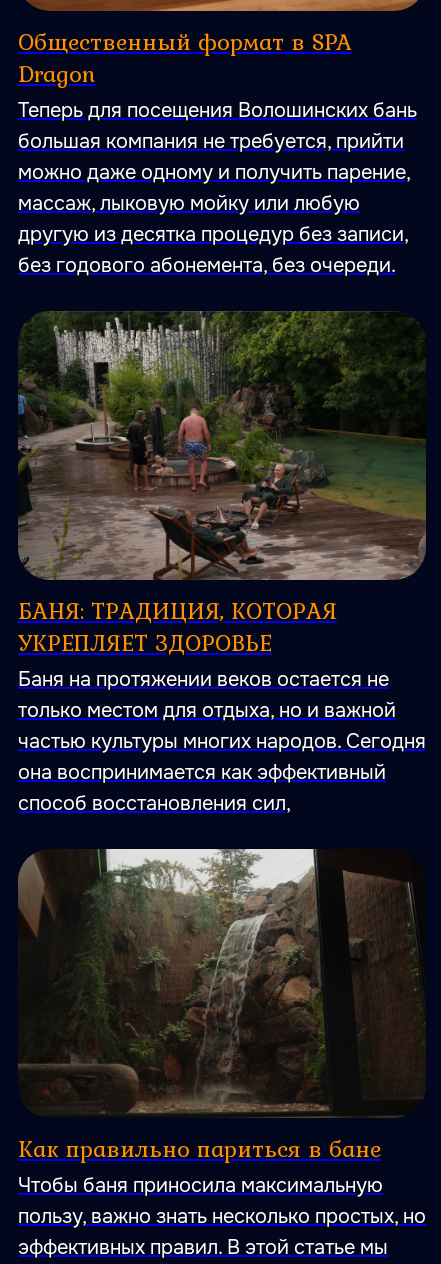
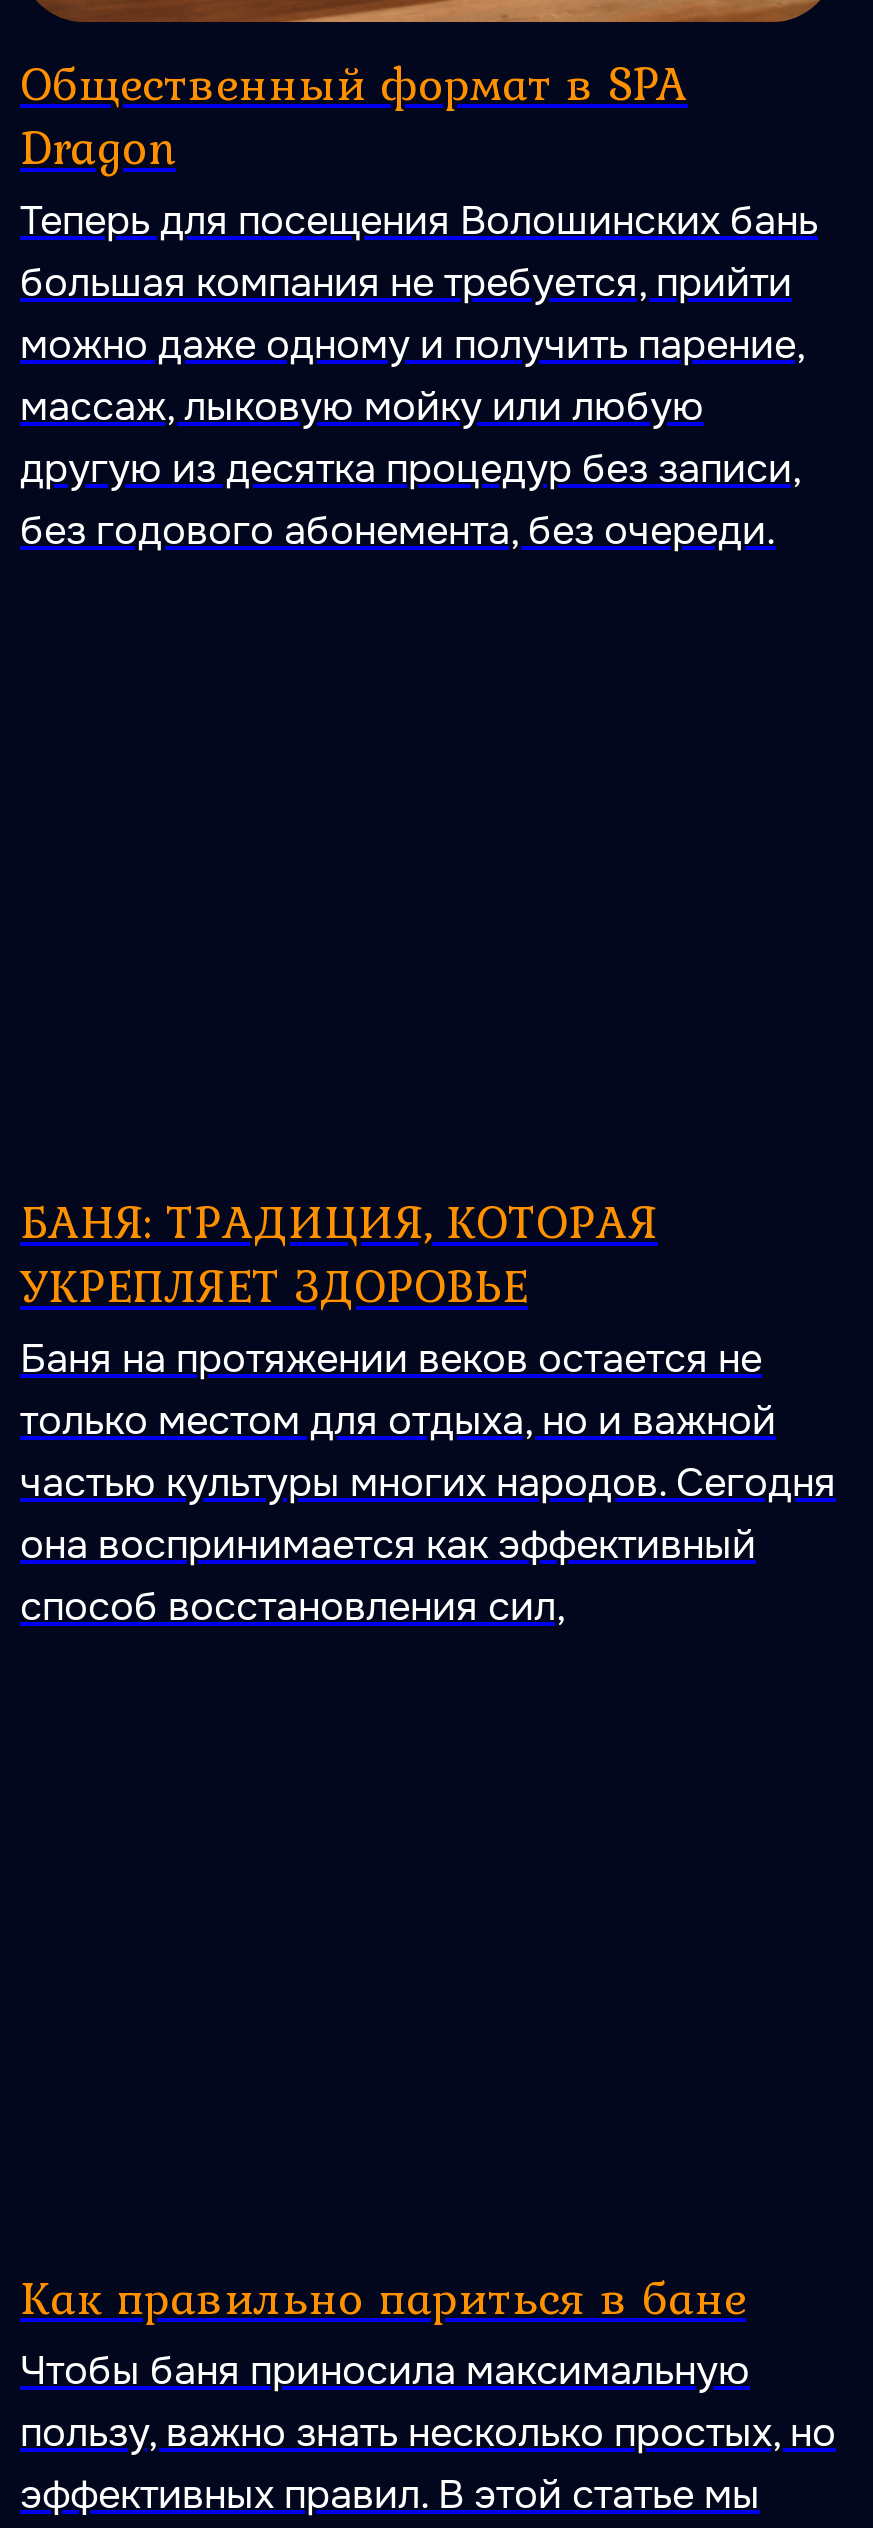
- [image]

- [image]
